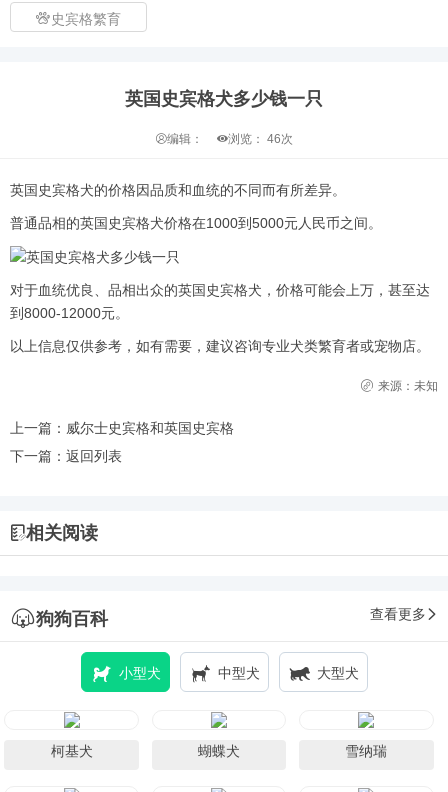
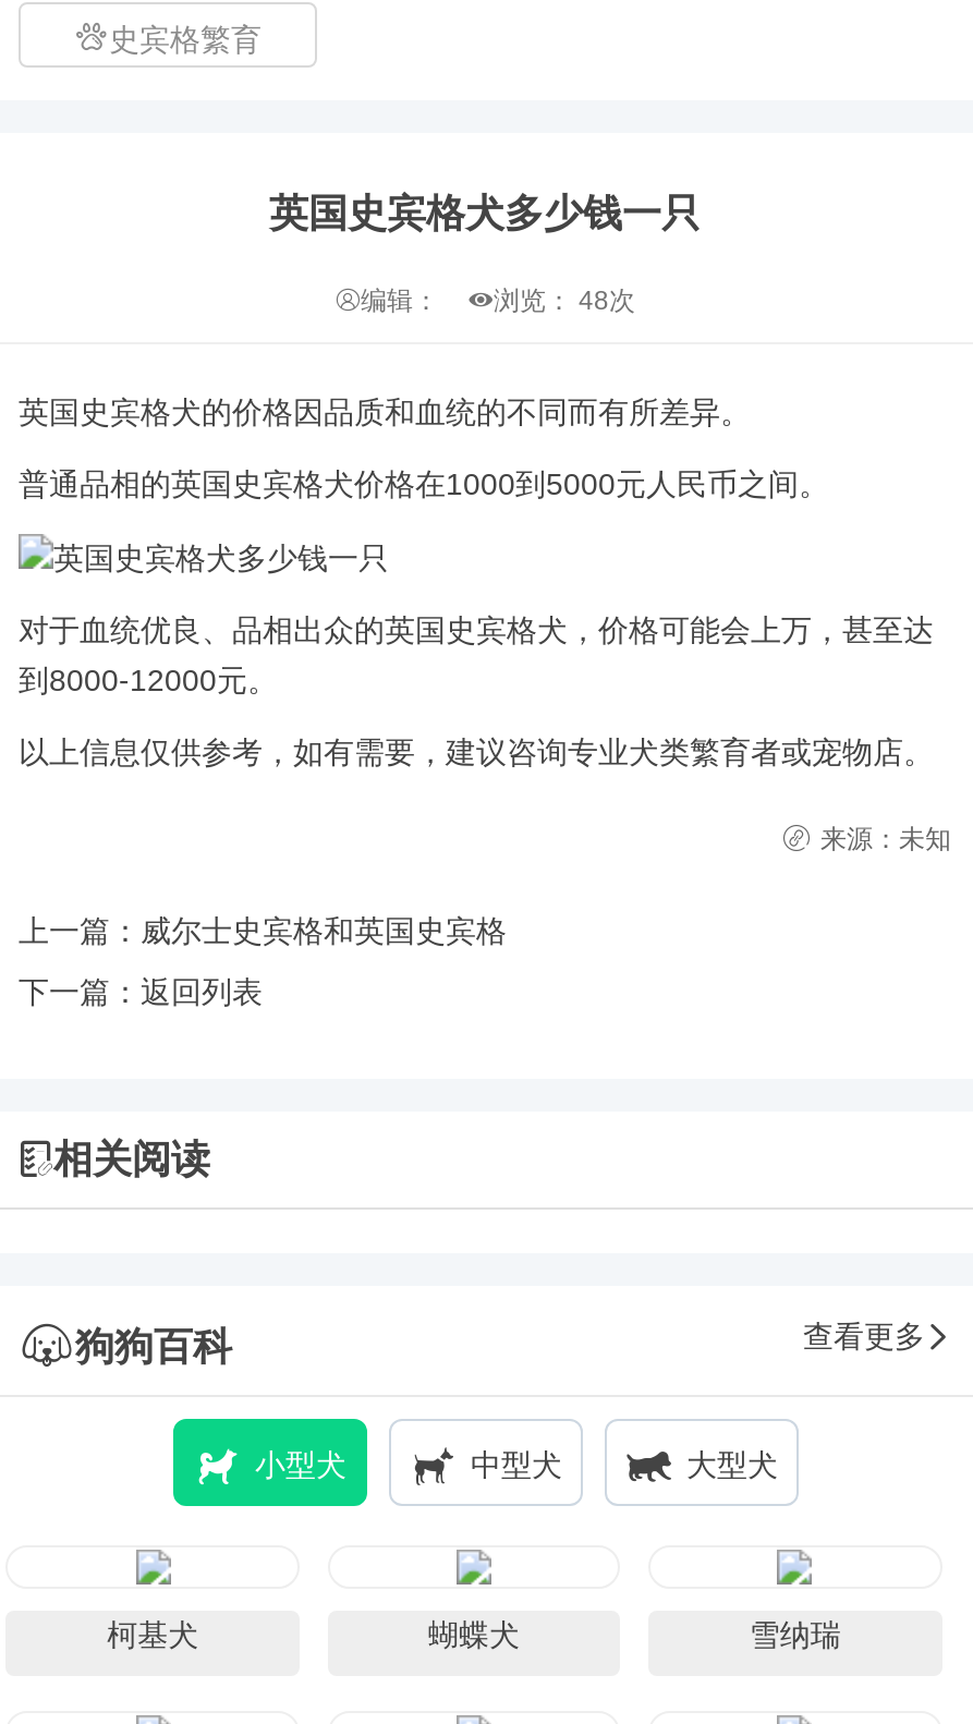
- 编辑： 浏览：46次
+ 编辑： 浏览：48次
